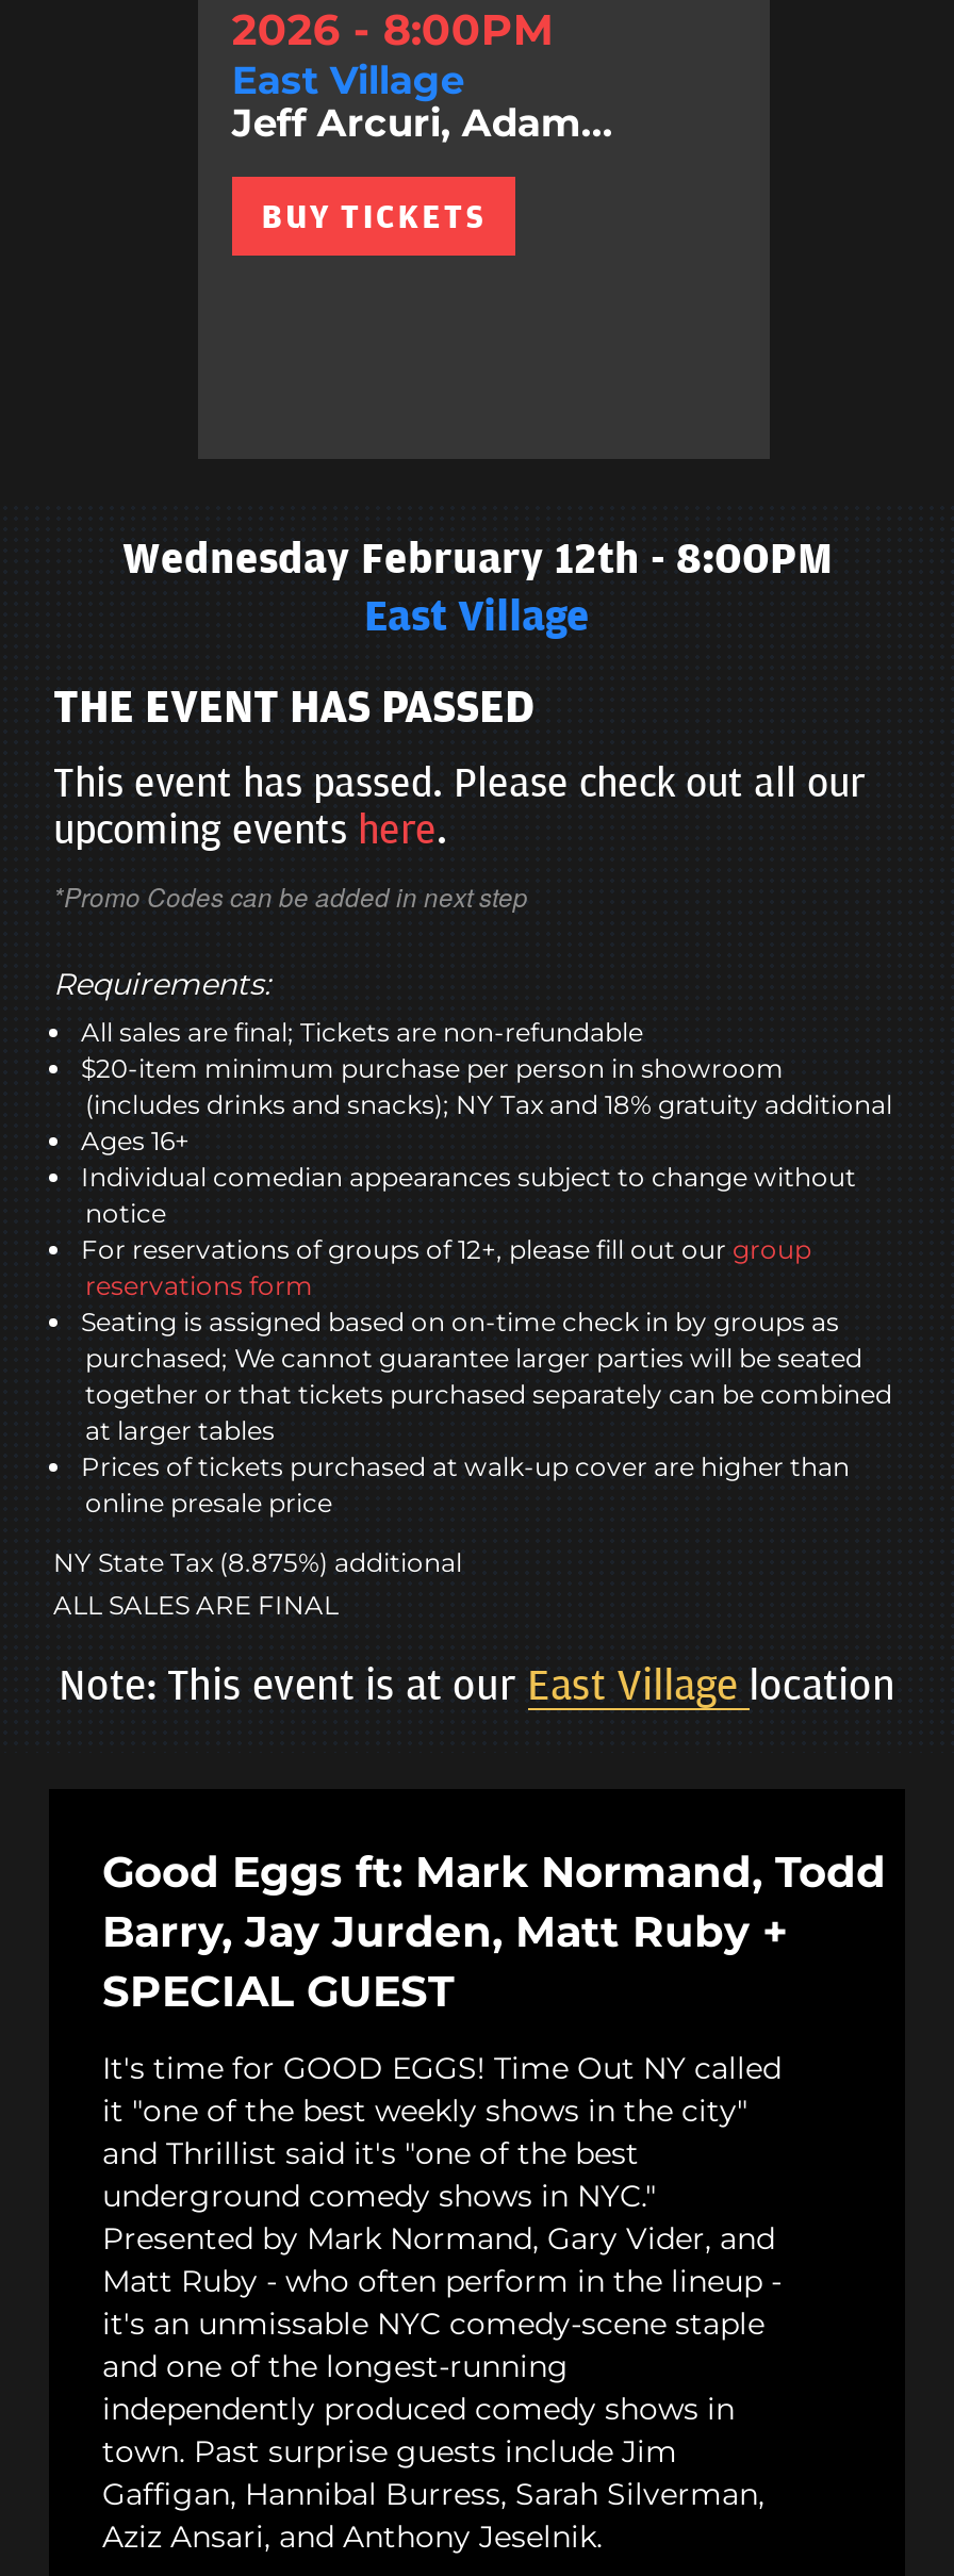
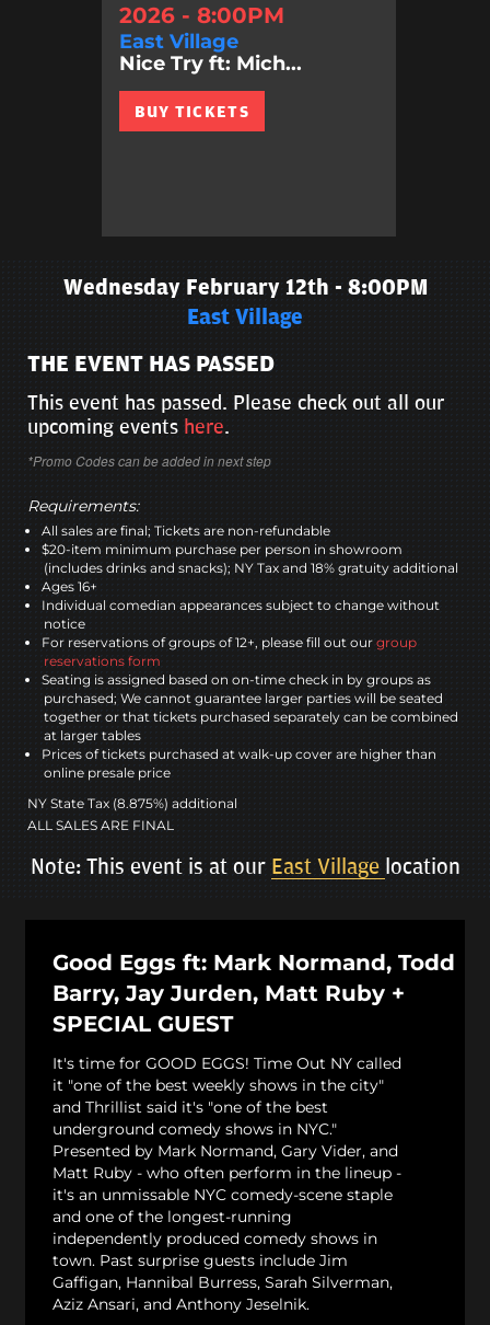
- Jeff Arcuri, Adam...
+ Nice Try ft: Mich...
